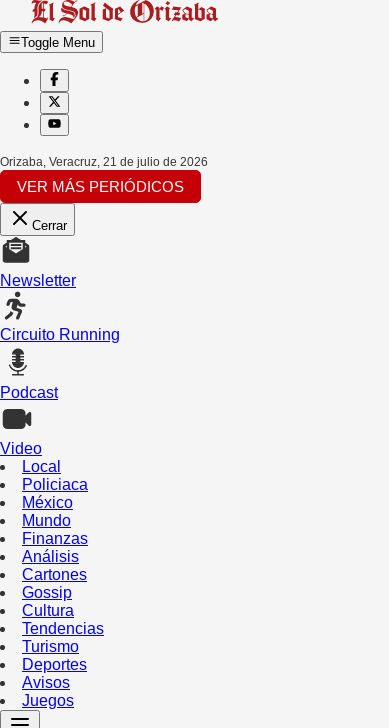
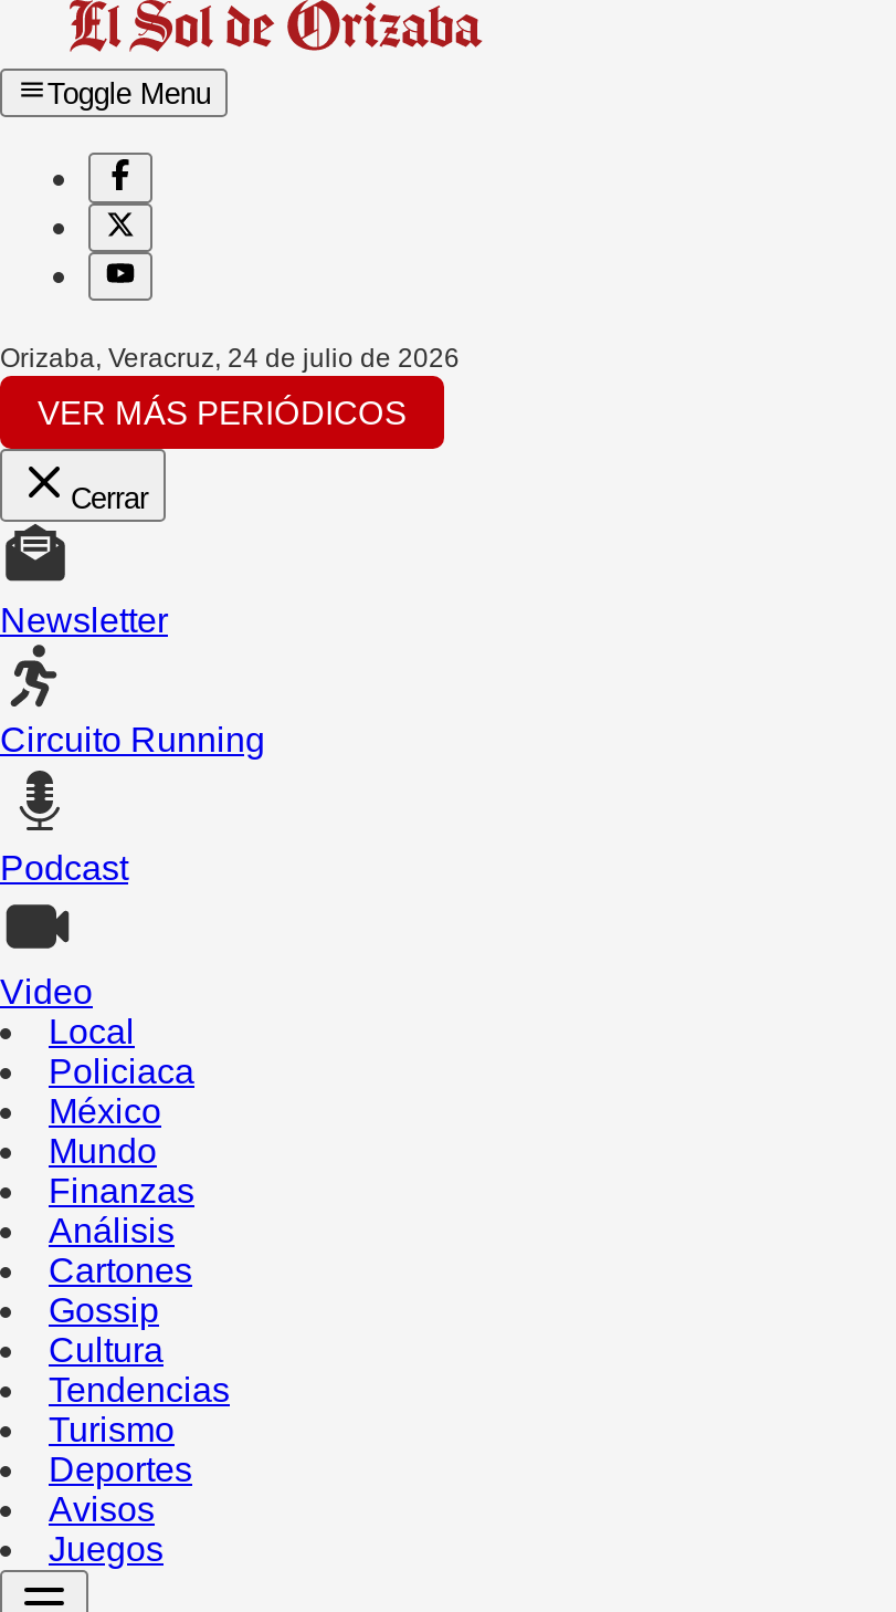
- Orizaba, Veracruz, 21 de julio de 2026
+ Orizaba, Veracruz, 24 de julio de 2026
